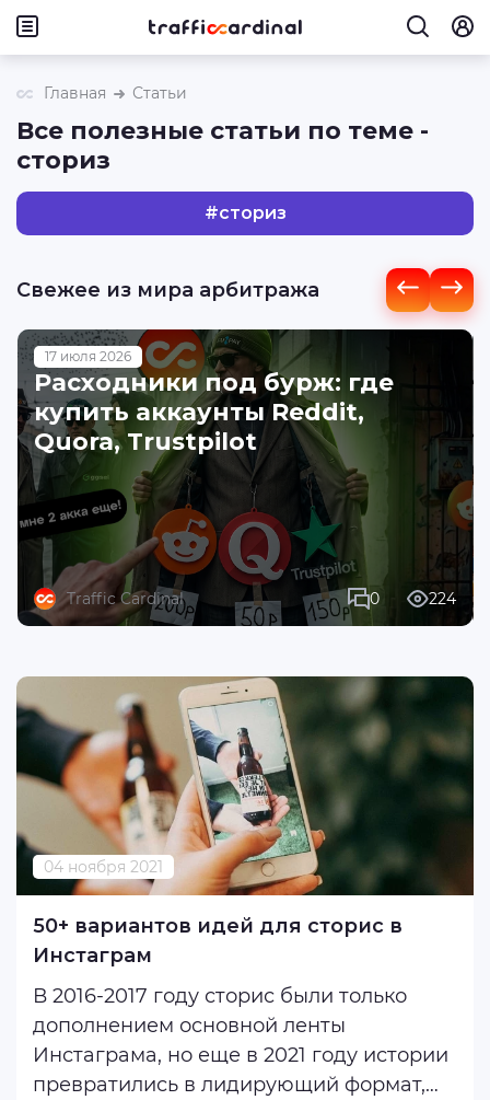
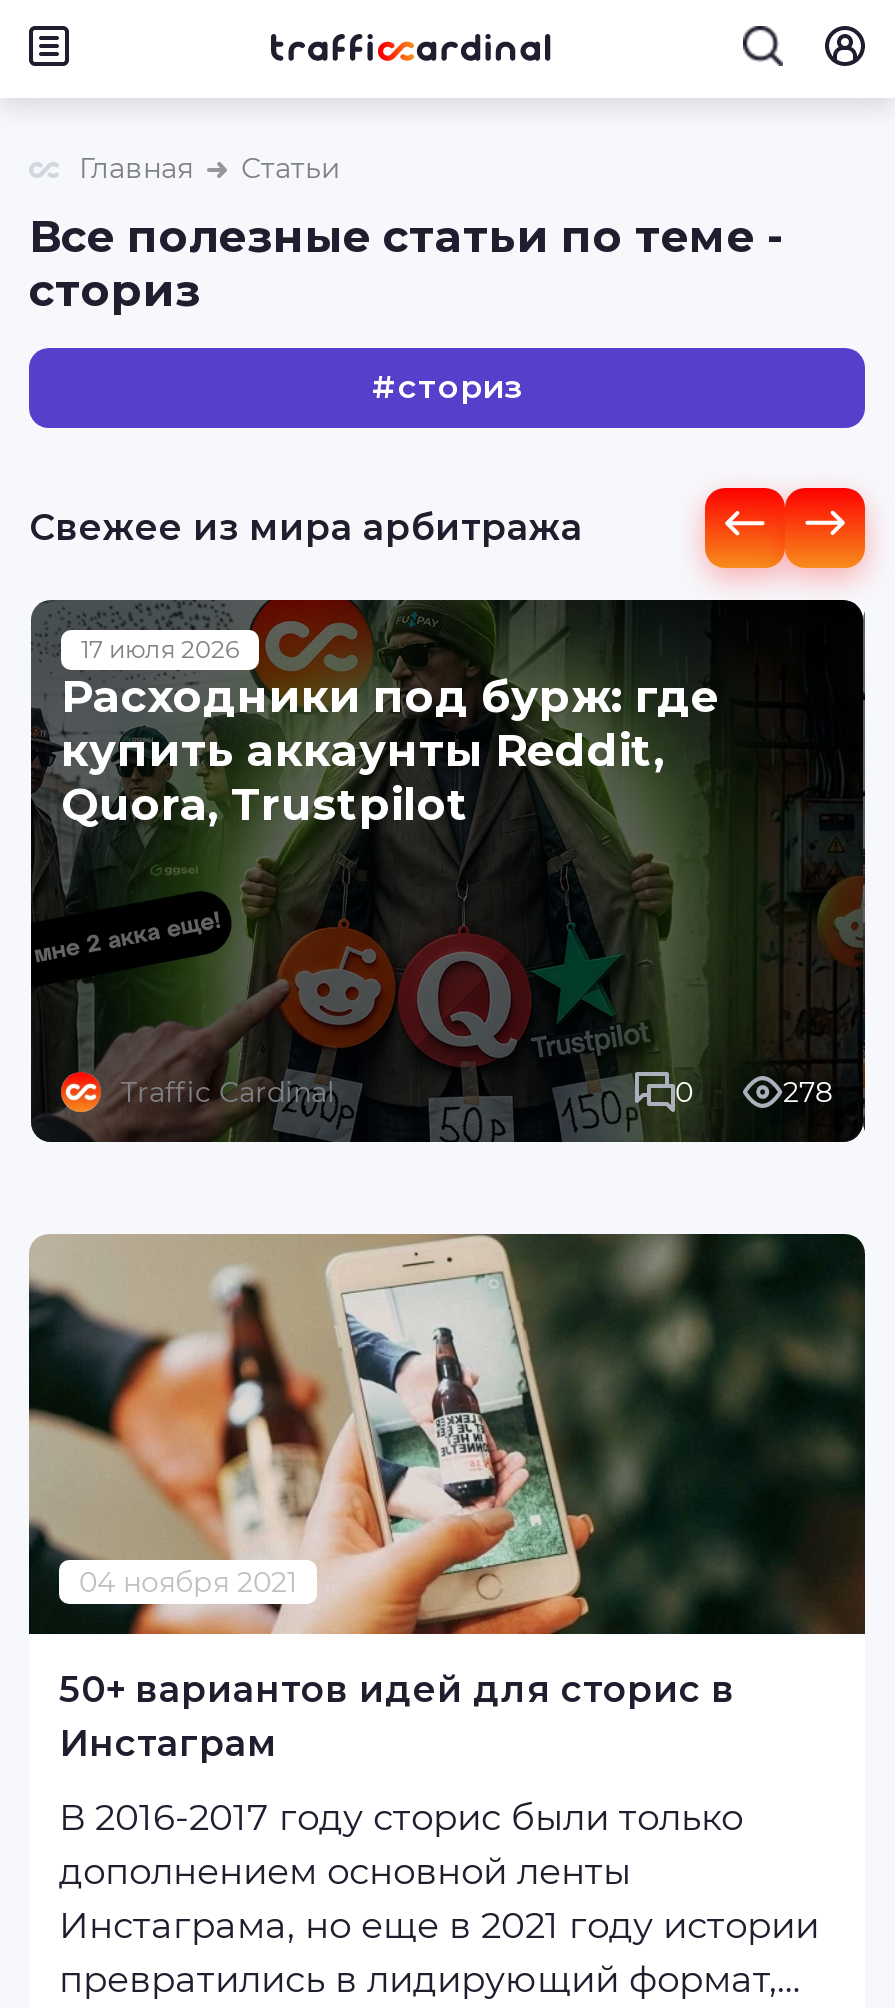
- 224
+ 278
